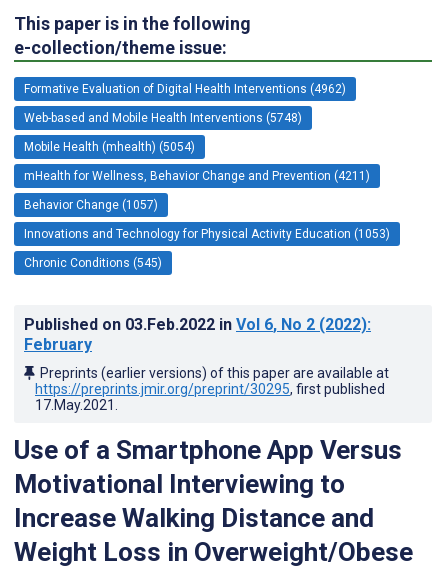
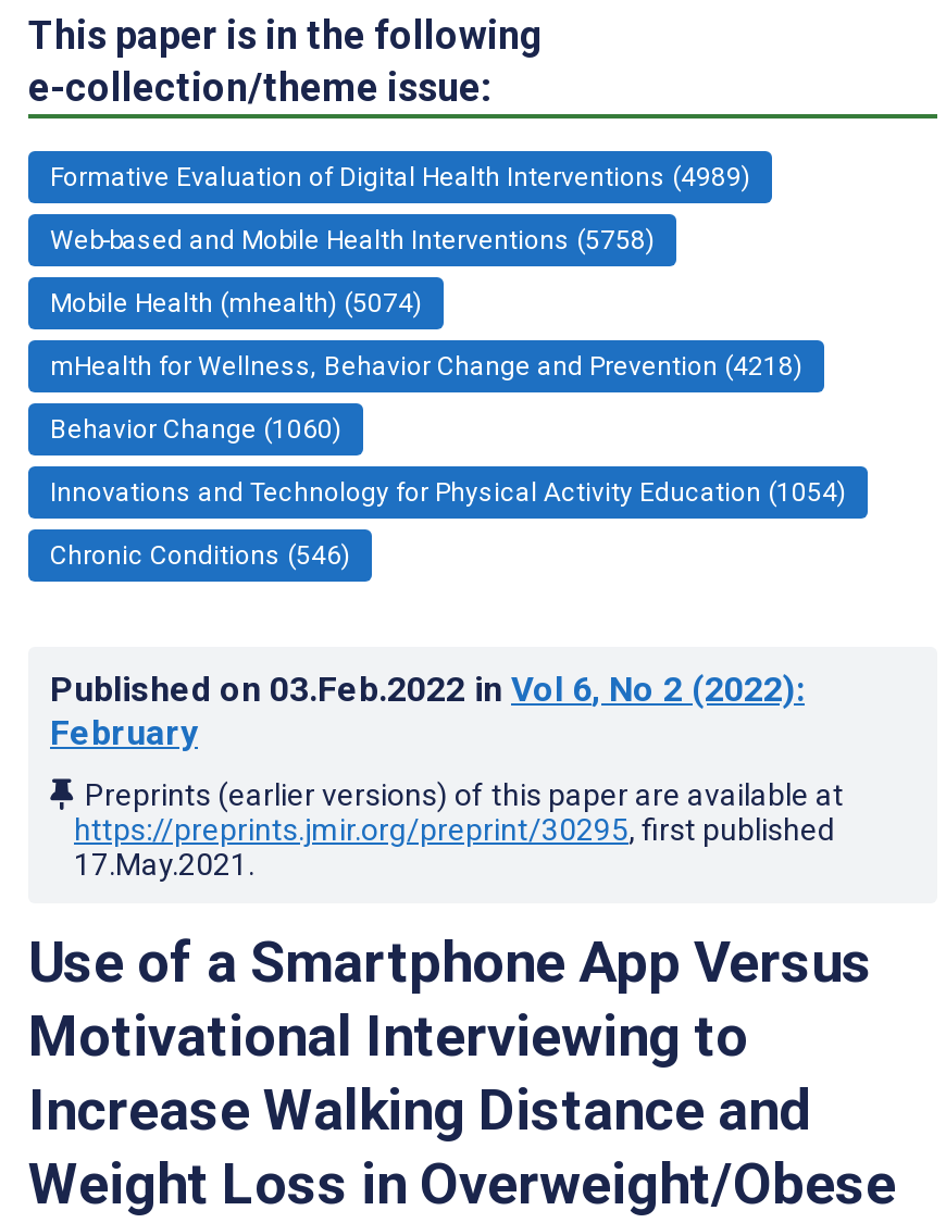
- Formative Evaluation of Digital Health Interventions (4962)
+ Formative Evaluation of Digital Health Interventions (4989)

- Web-based and Mobile Health Interventions (5748)
+ Web-based and Mobile Health Interventions (5758)

- Mobile Health (mhealth) (5054)
+ Mobile Health (mhealth) (5074)

- mHealth for Wellness, Behavior Change and Prevention (4211)
+ mHealth for Wellness, Behavior Change and Prevention (4218)

- Behavior Change (1057)
+ Behavior Change (1060)

- Innovations and Technology for Physical Activity Education (1053)
+ Innovations and Technology for Physical Activity Education (1054)

- Chronic Conditions (545)
+ Chronic Conditions (546)
